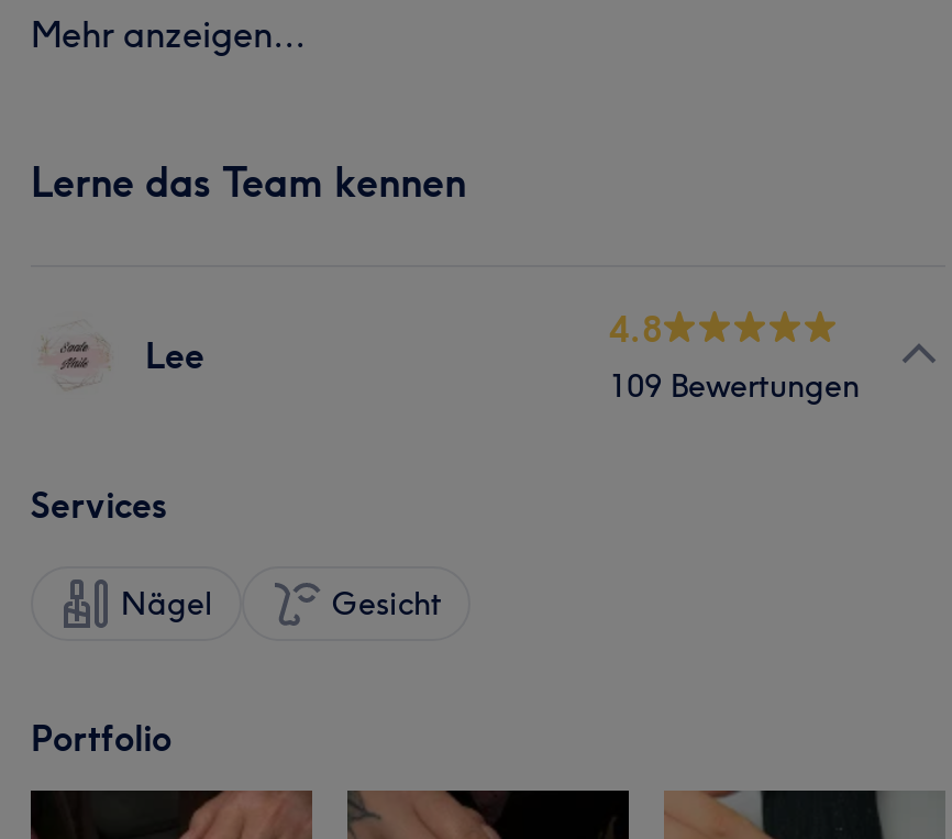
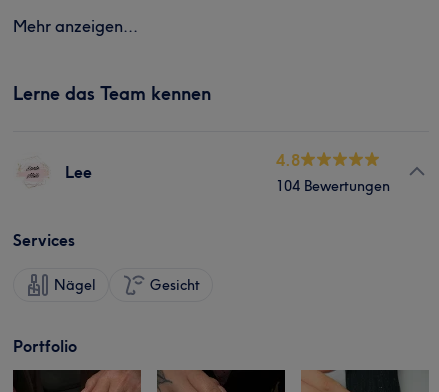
- 109 Bewertungen
+ 104 Bewertungen
